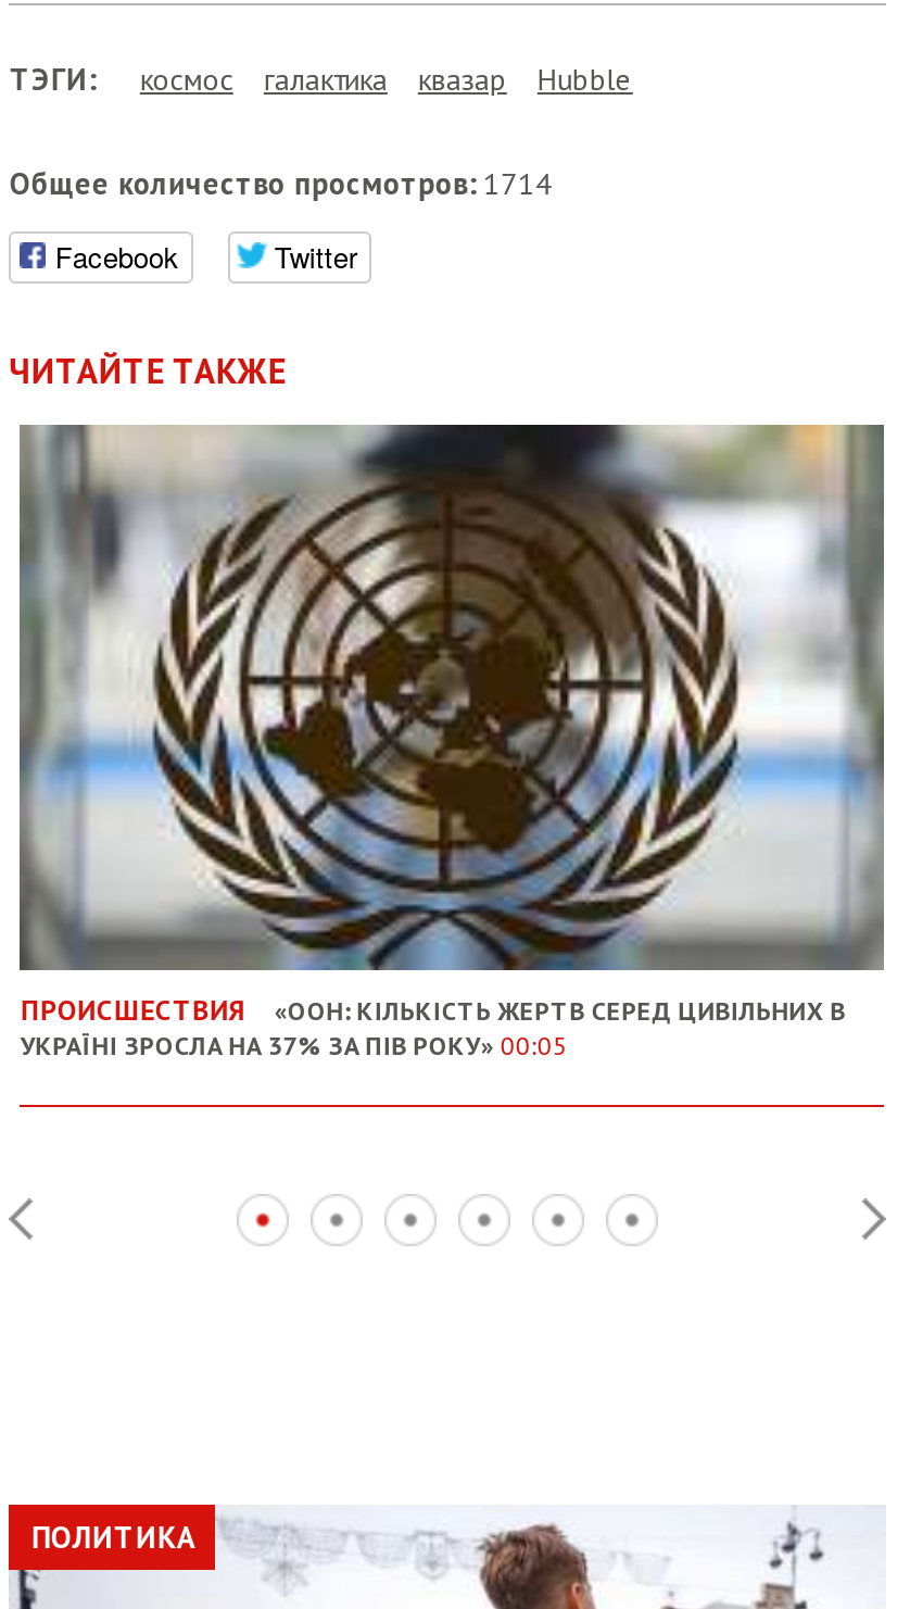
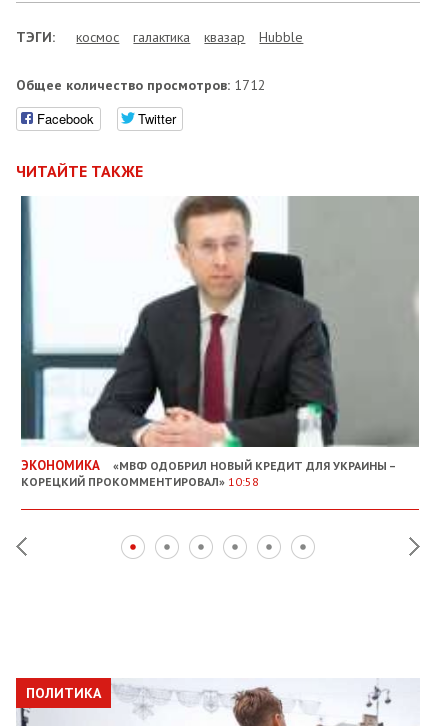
- Общее количество просмотров: 1714
+ Общее количество просмотров: 1712

- [image]
- ПРОИСШЕСТВИЯ
- «ООН: КІЛЬКІСТЬ ЖЕРТВ СЕРЕД ЦИВІЛЬНИХ В
- УКРАЇНІ ЗРОСЛА НА 37% ЗА ПІВ РОКУ» 00:05
+ [image]
+ ЭКОНОМИКА
+ «МВФ ОДОБРИЛ НОВЫЙ КРЕДИТ ДЛЯ УКРАИНЫ –
+ КОРЕЦКИЙ ПРОКОММЕНТИРОВАЛ» 10:58
